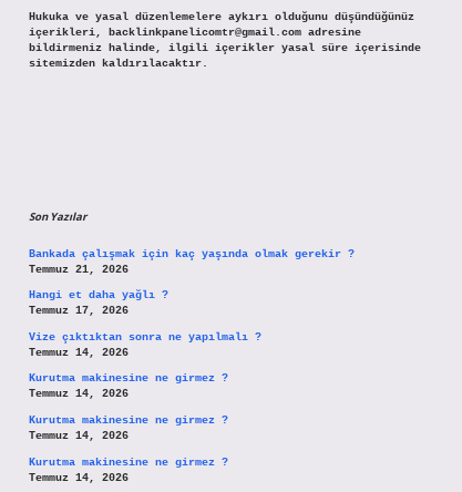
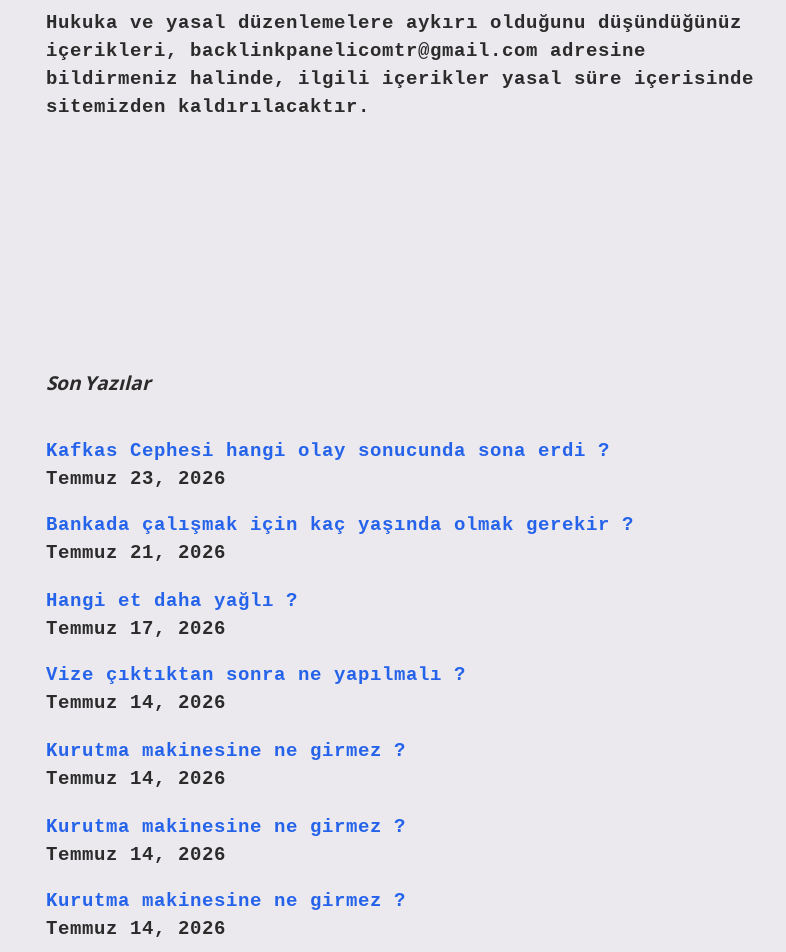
+ Kafkas Cephesi hangi olay sonucunda sona erdi ?
+ Temmuz 23, 2026
